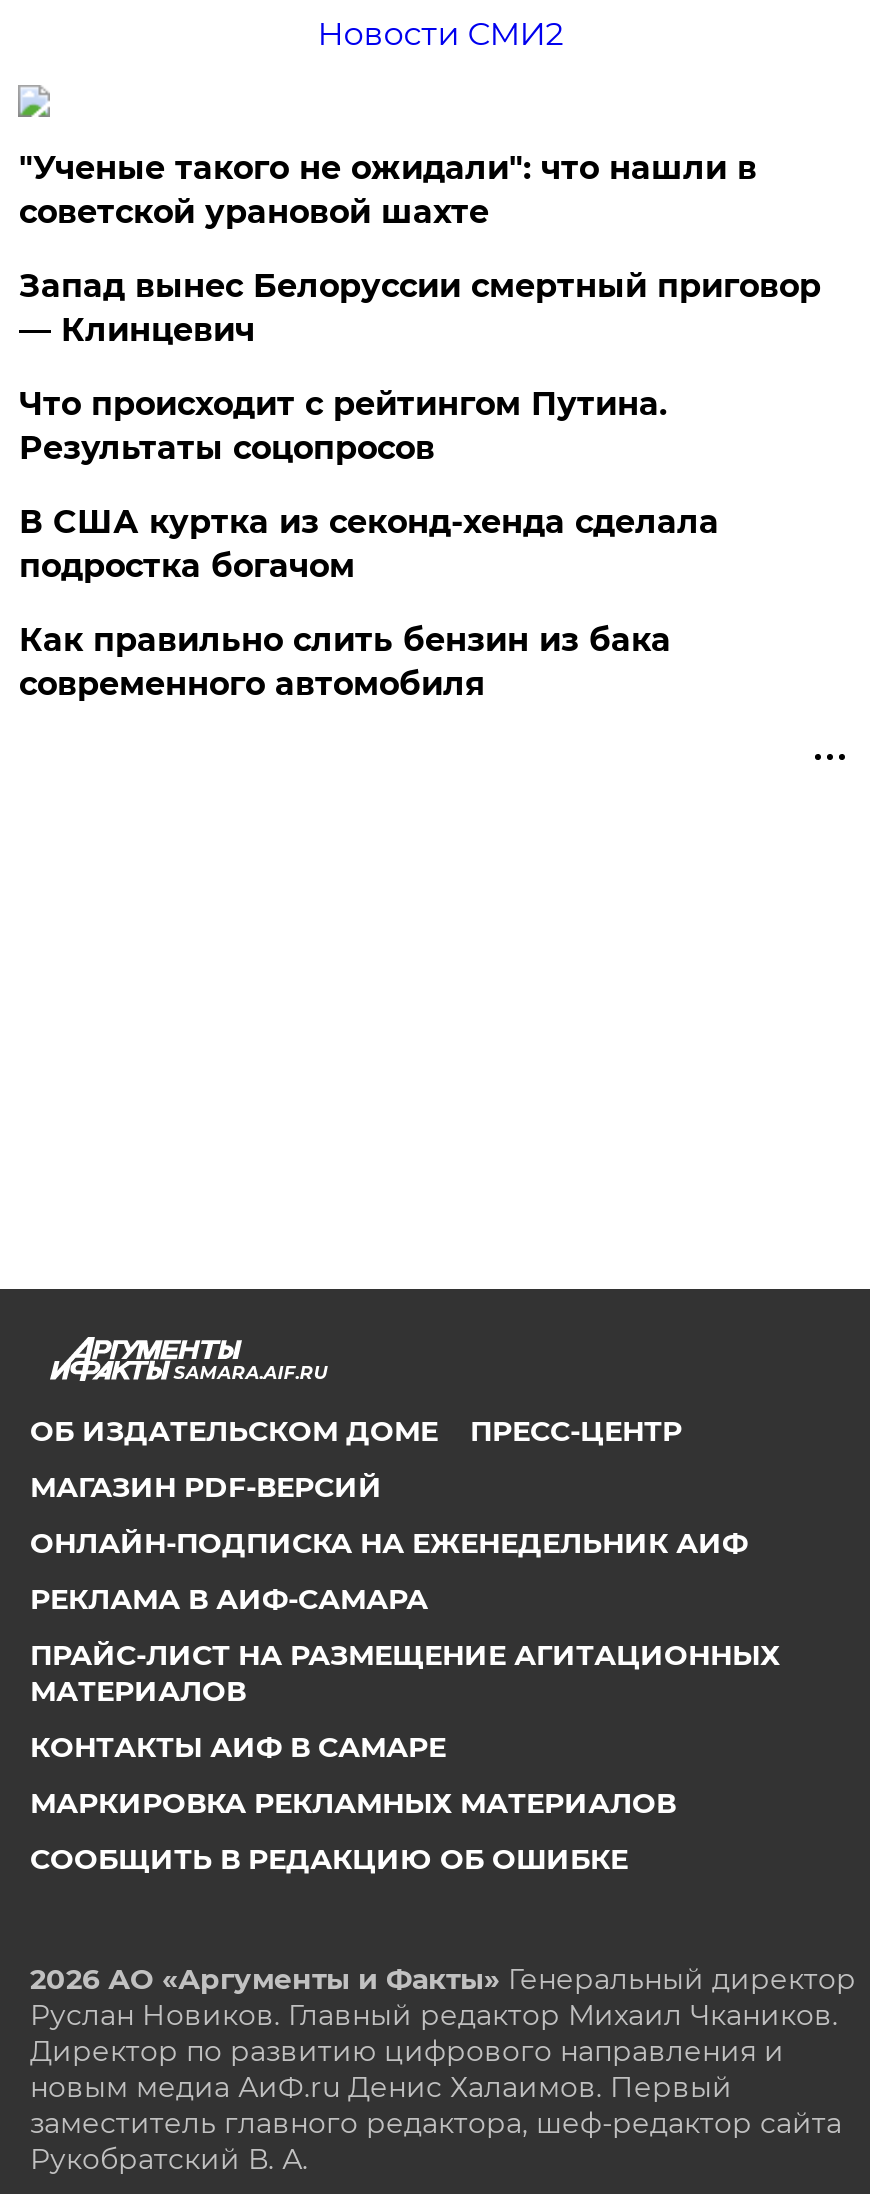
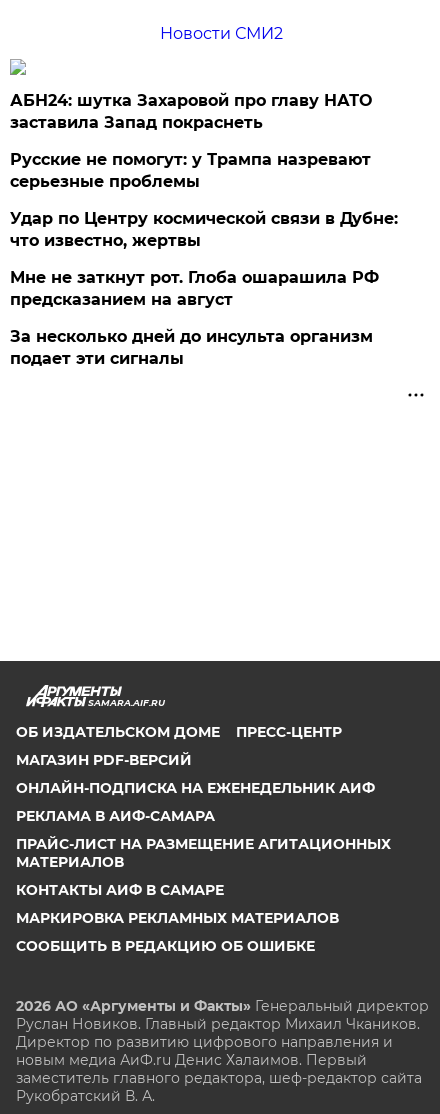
- "Ученые такого не ожидали": что нашли в
- советской урановой шахте
+ АБН24: шутка Захаровой про главу НАТО
+ заставила Запад покраснеть

- Запад вынес Белоруссии смертный приговор
- — Клинцевич
+ Русские не помогут: у Трампа назревают
+ серьезные проблемы

- Что происходит с рейтингом Путина.
- Результаты соцопросов
+ Удар по Центру космической связи в Дубне:
+ что известно, жертвы

- В США куртка из секонд-хенда сделала
- подростка богачом
+ Мне не заткнут рот. Глоба ошарашила РФ
+ предсказанием на август

- Как правильно слить бензин из бака
- современного автомобиля
+ За несколько дней до инсульта организм
+ подает эти сигналы
